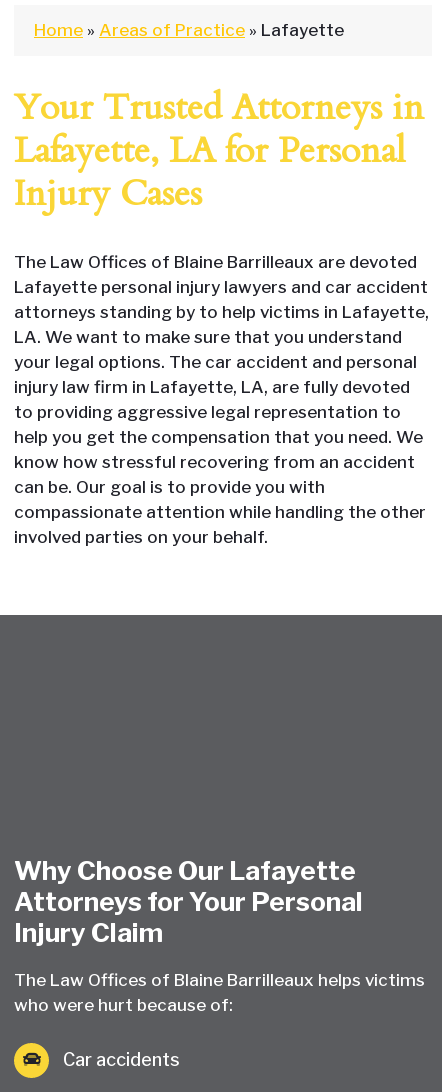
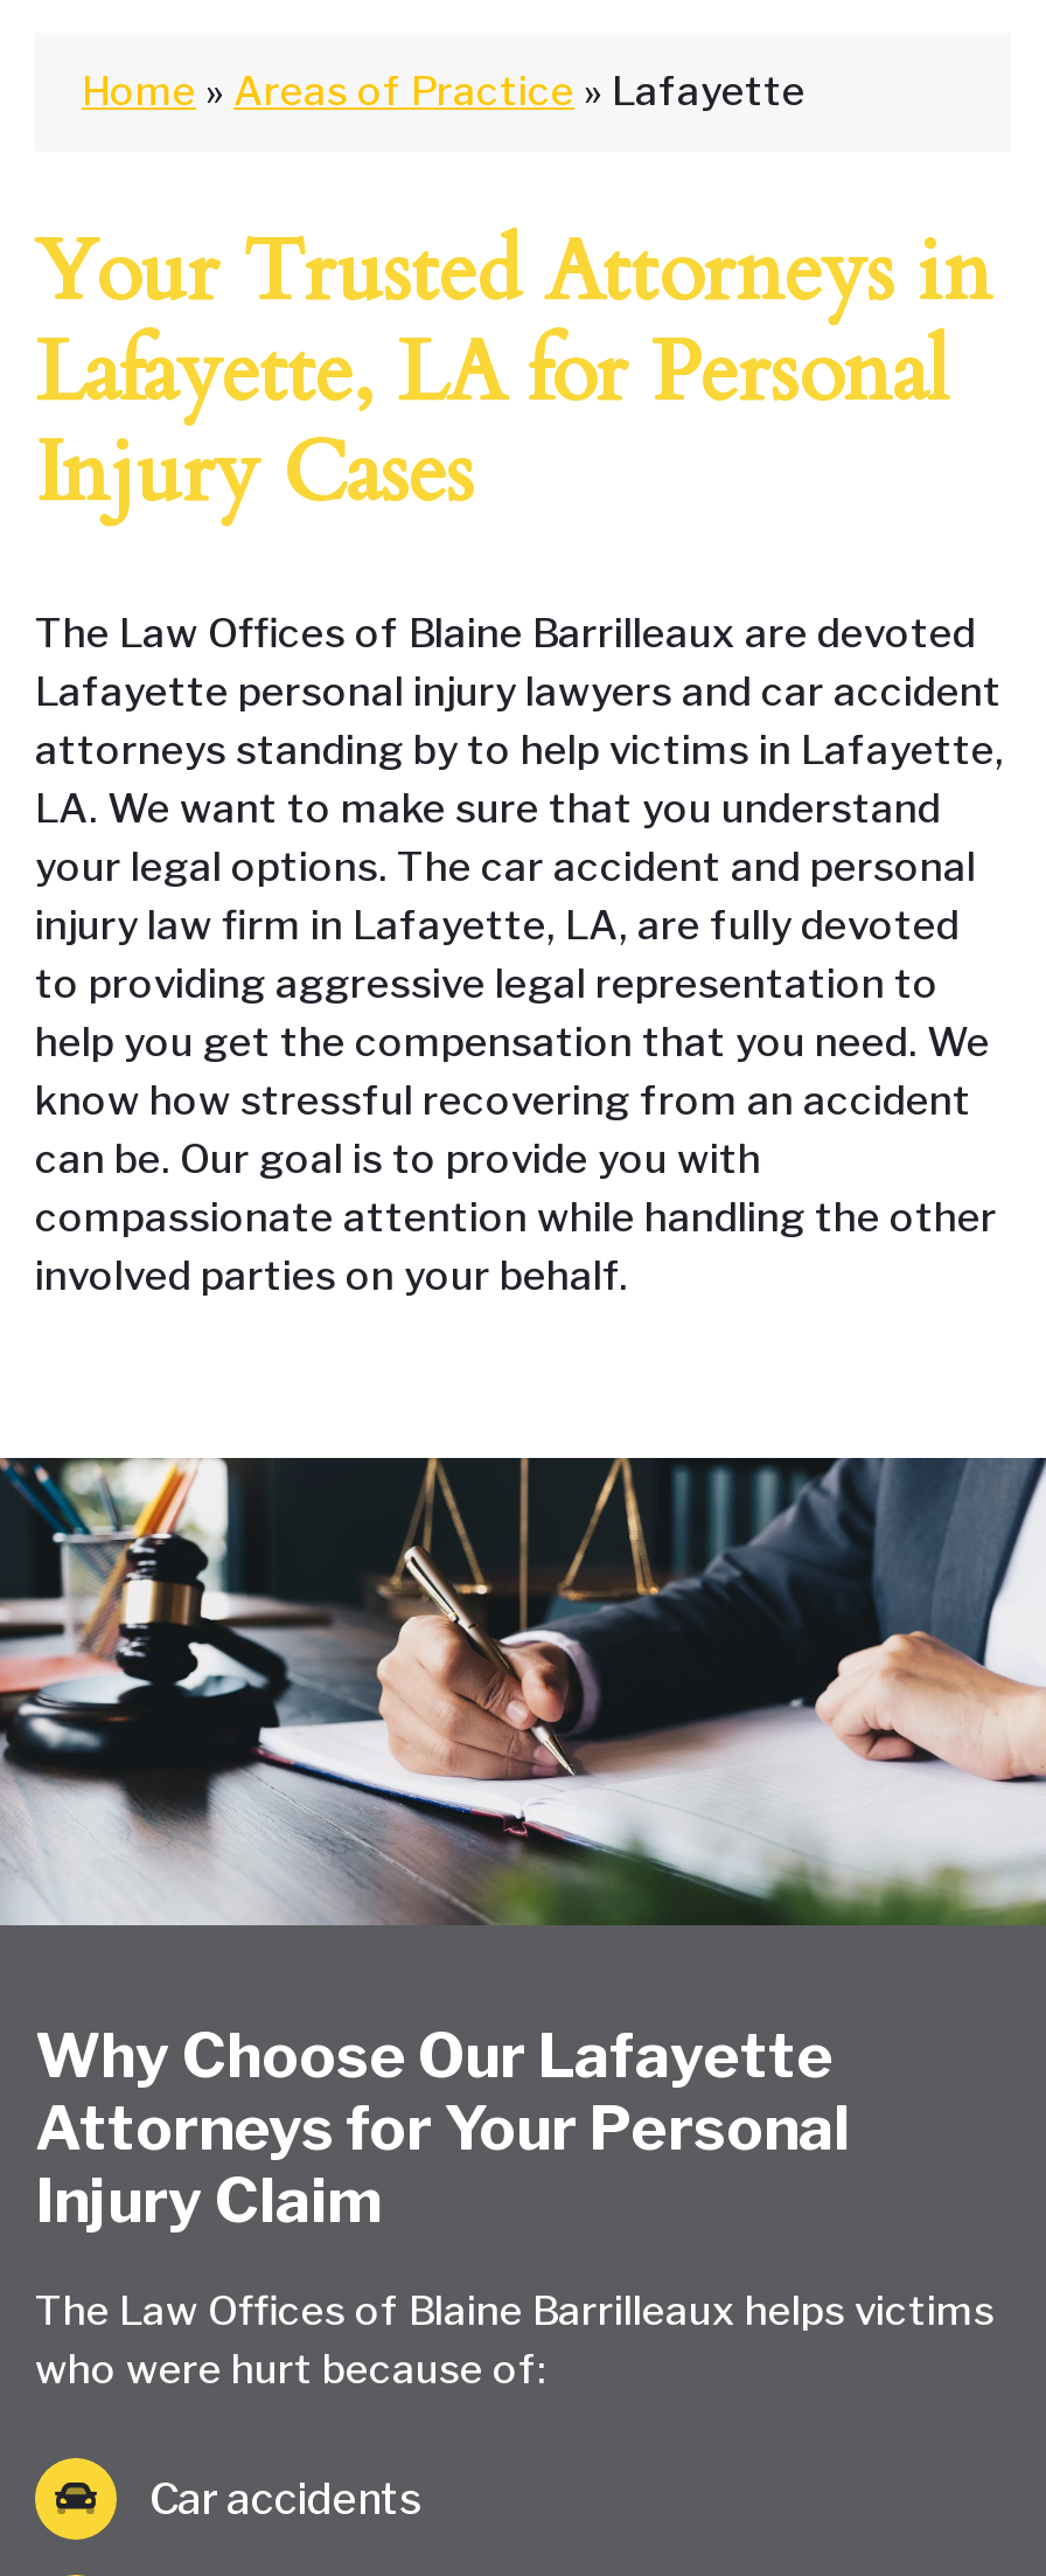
+ [image]
